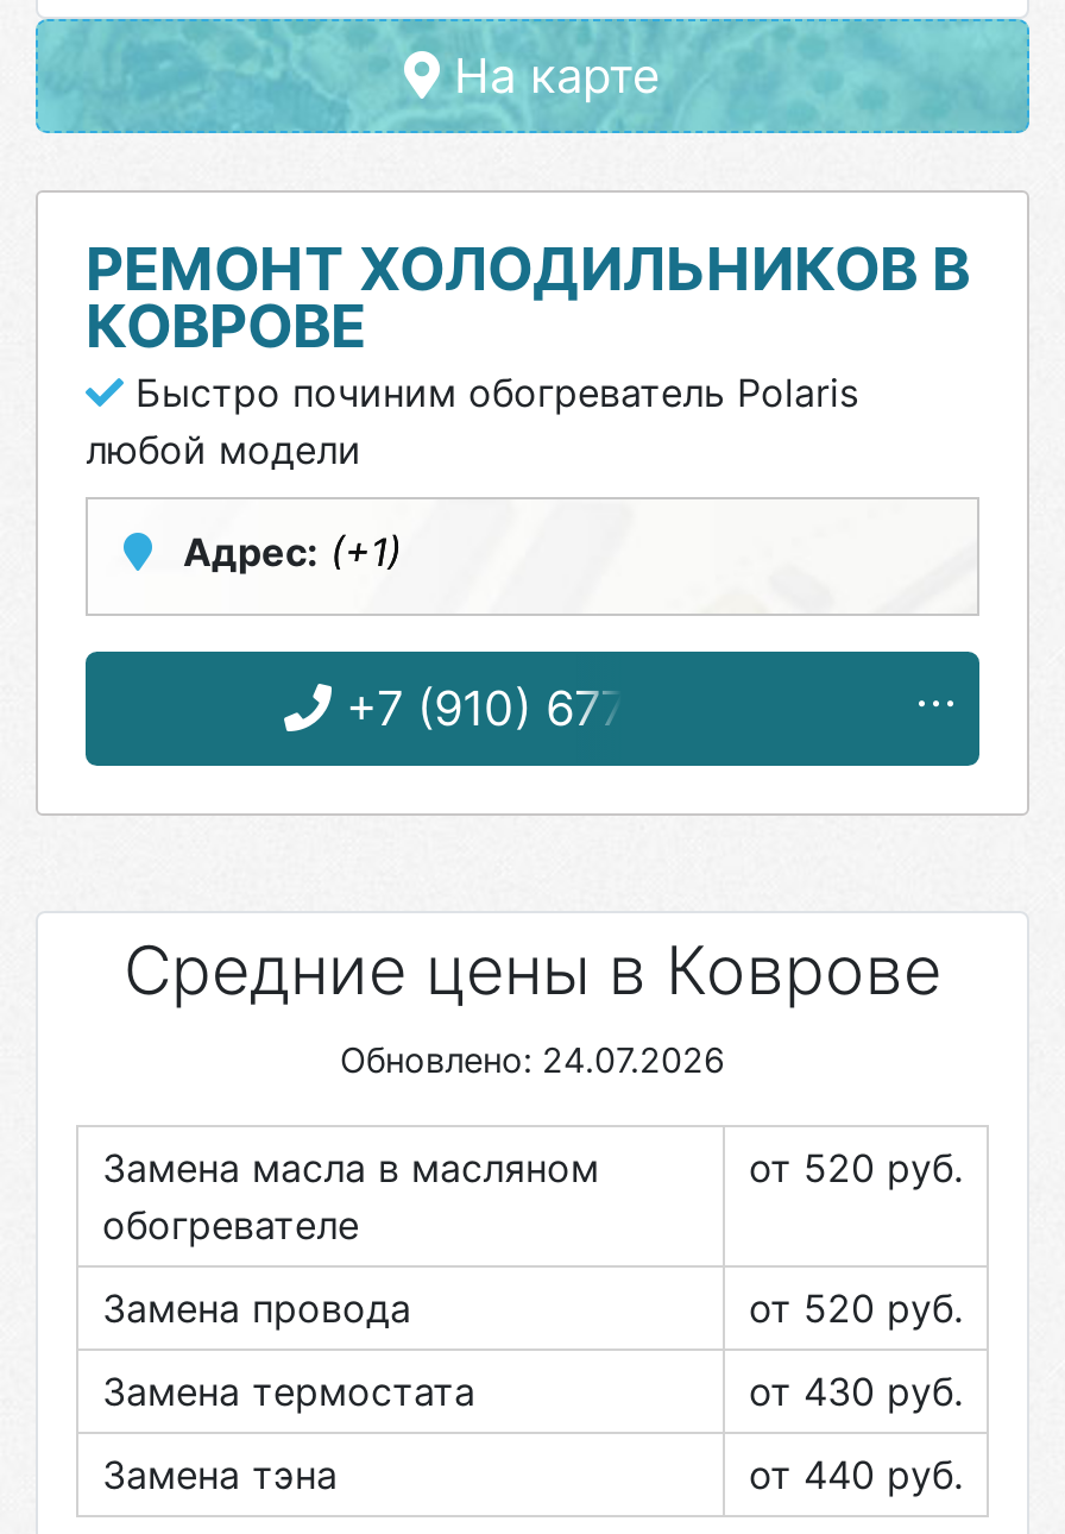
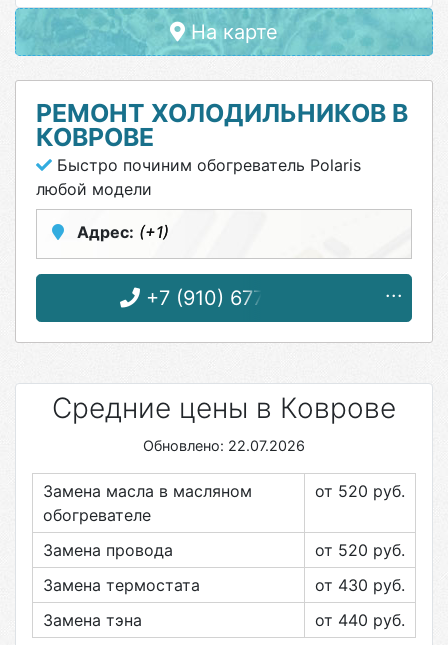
- Обновлено: 24.07.2026
+ Обновлено: 22.07.2026
